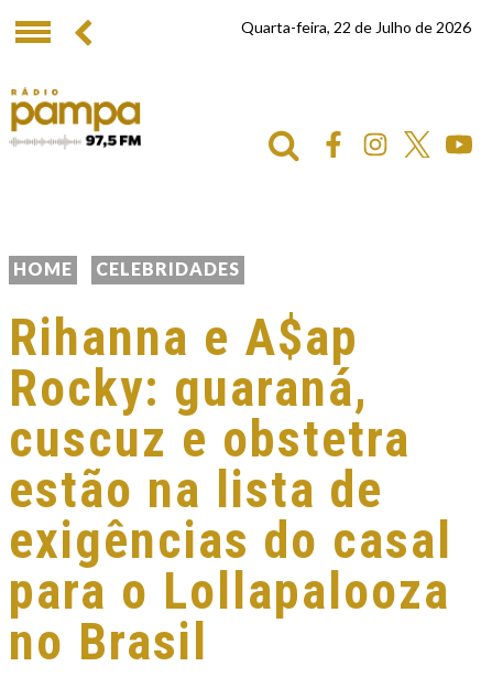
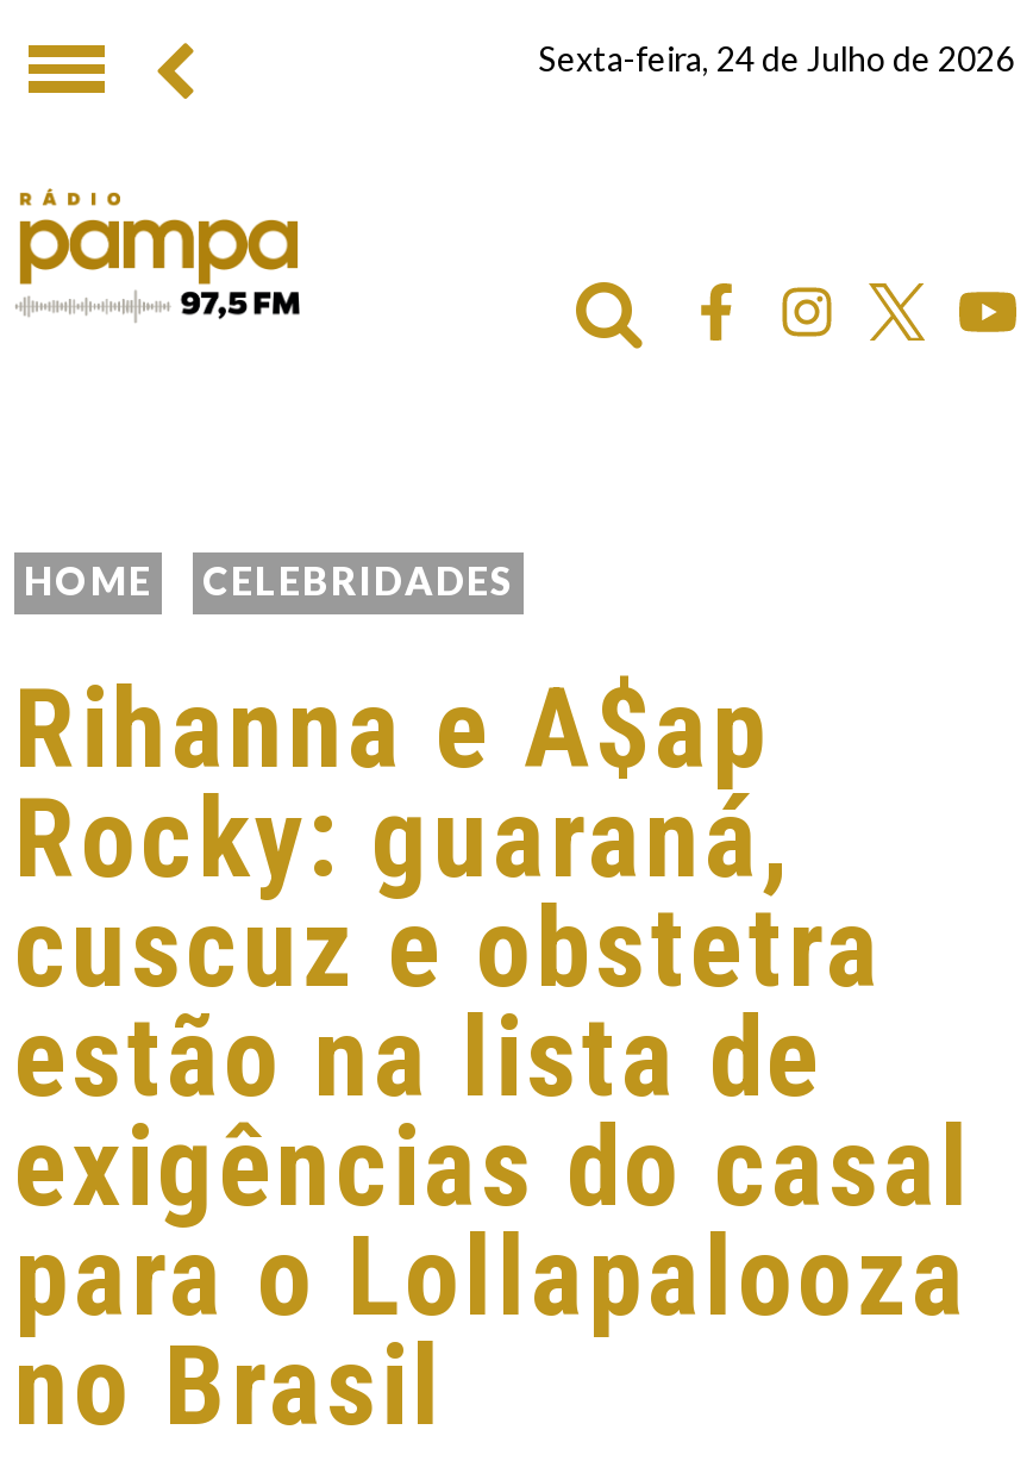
- Quarta-feira, 22 de Julho de 2026
+ Sexta-feira, 24 de Julho de 2026
